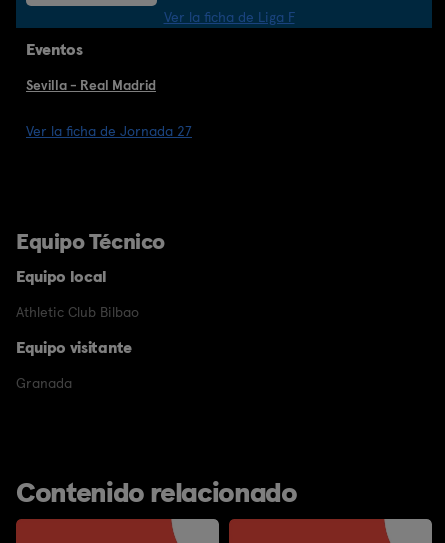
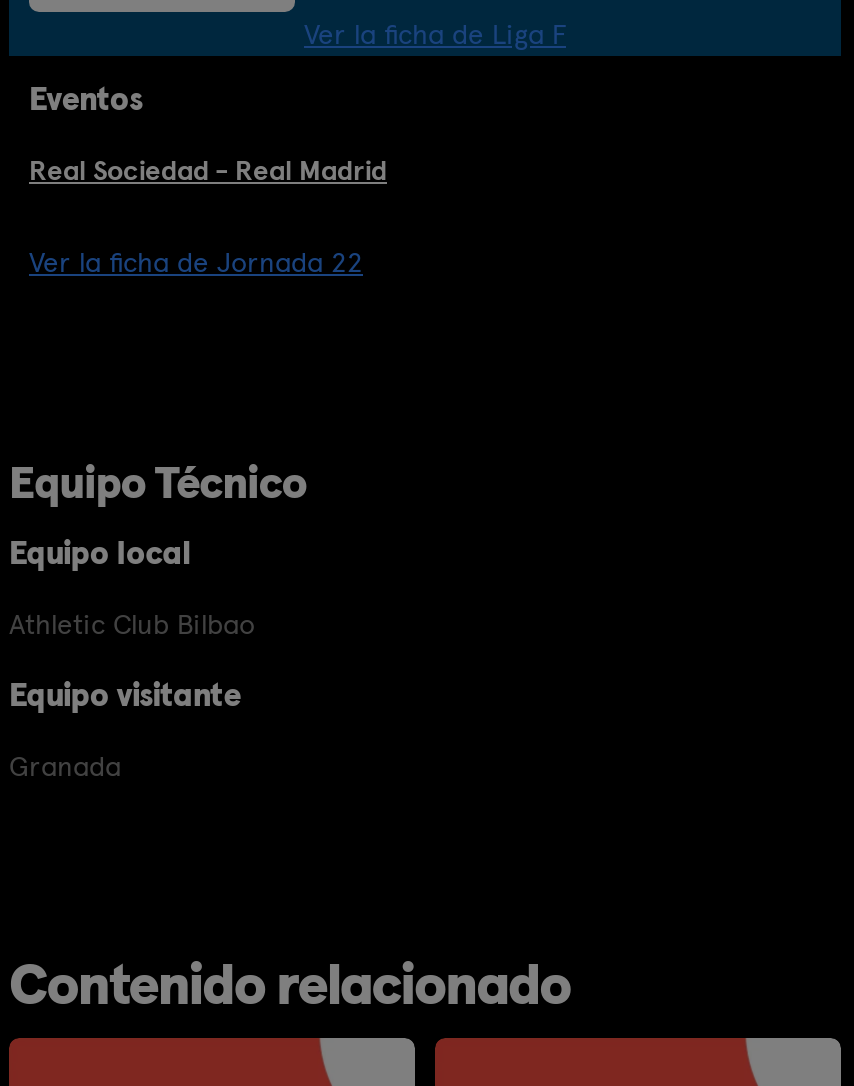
- Sevilla - Real Madrid
+ Real Sociedad - Real Madrid

- Ver la ficha de Jornada 27
+ Ver la ficha de Jornada 22
